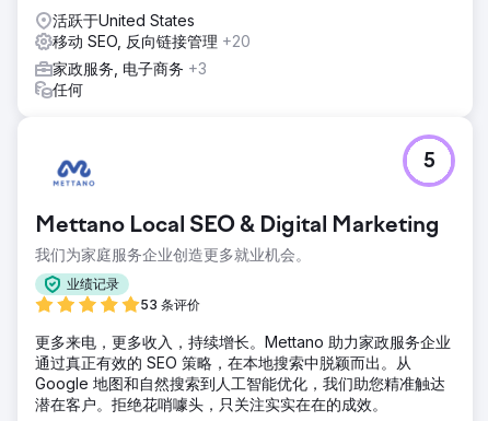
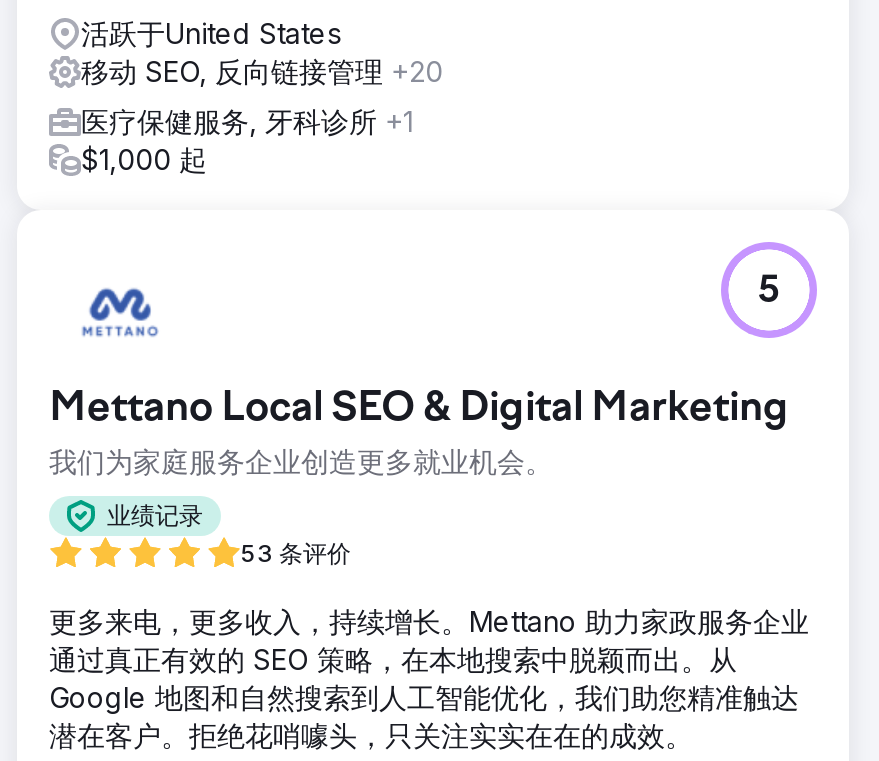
- 家政服务, 电子商务+3
- 任何
+ 医疗保健服务, 牙科诊所+1
+ $1,000 起
